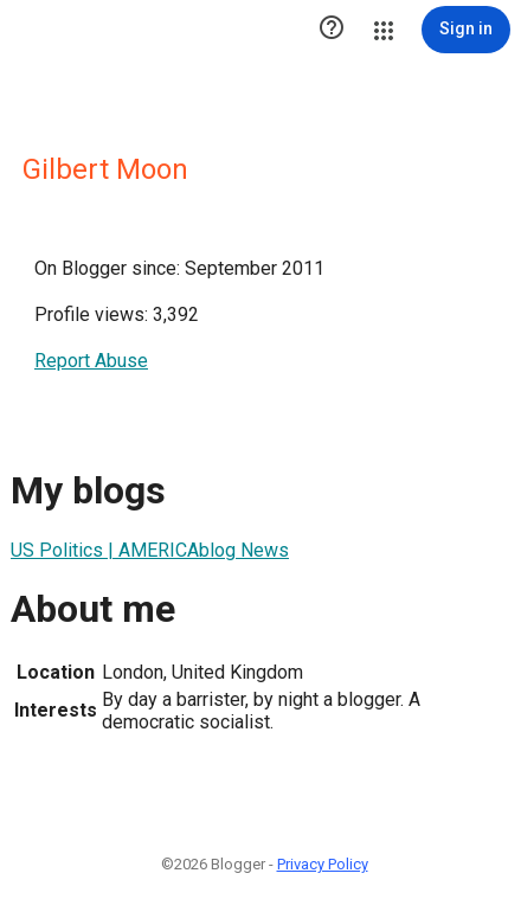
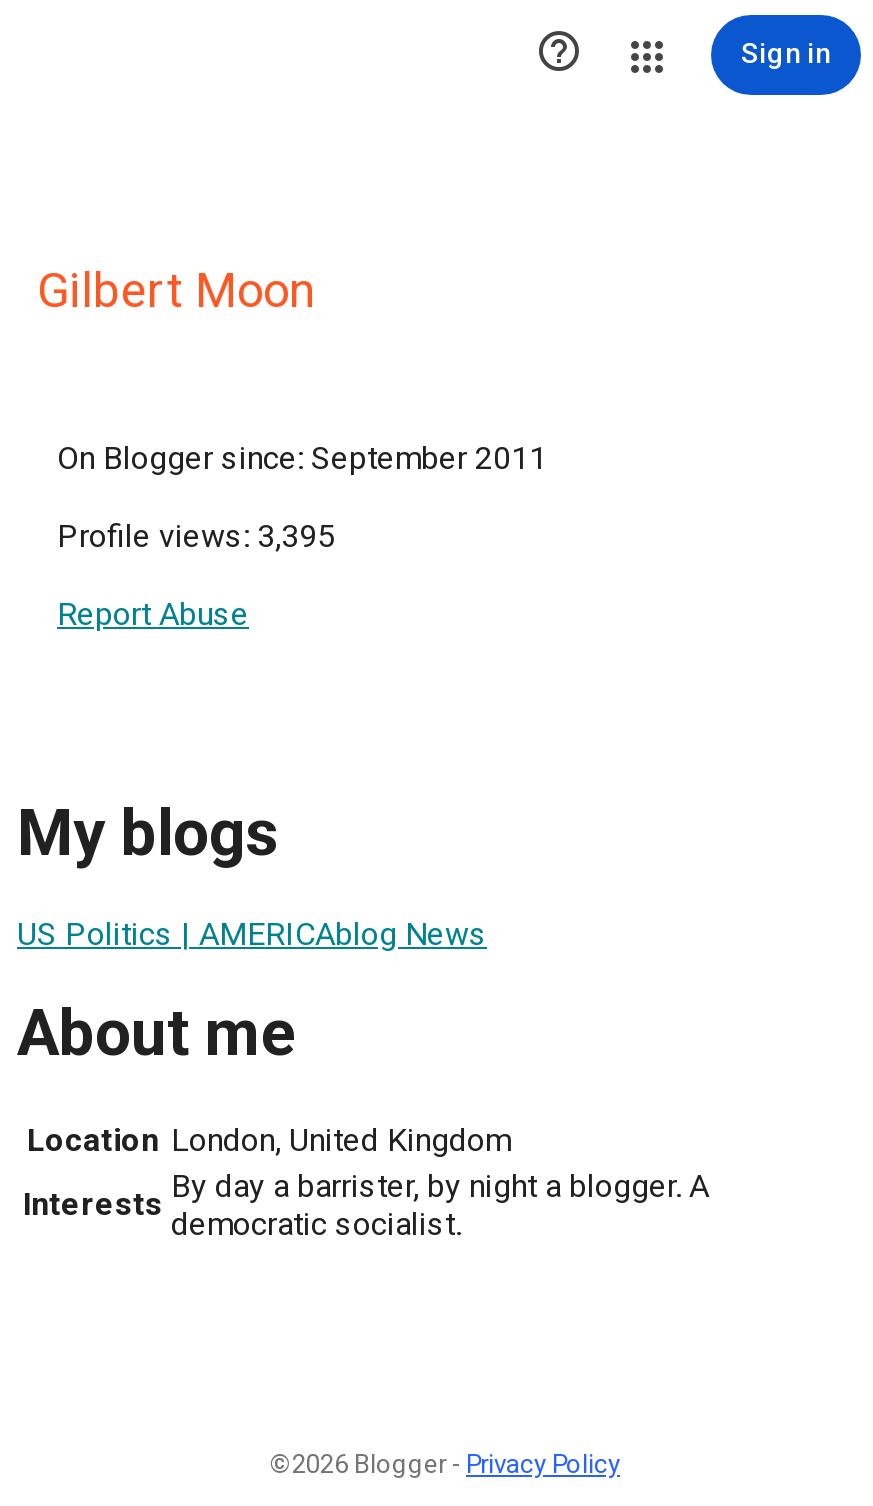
- Profile views: 3,392
+ Profile views: 3,395
